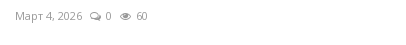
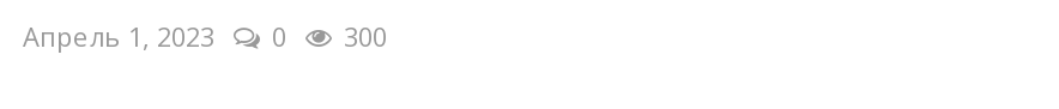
- Март 4, 2026
+ Апрель 1, 2023

- 60
+ 300
